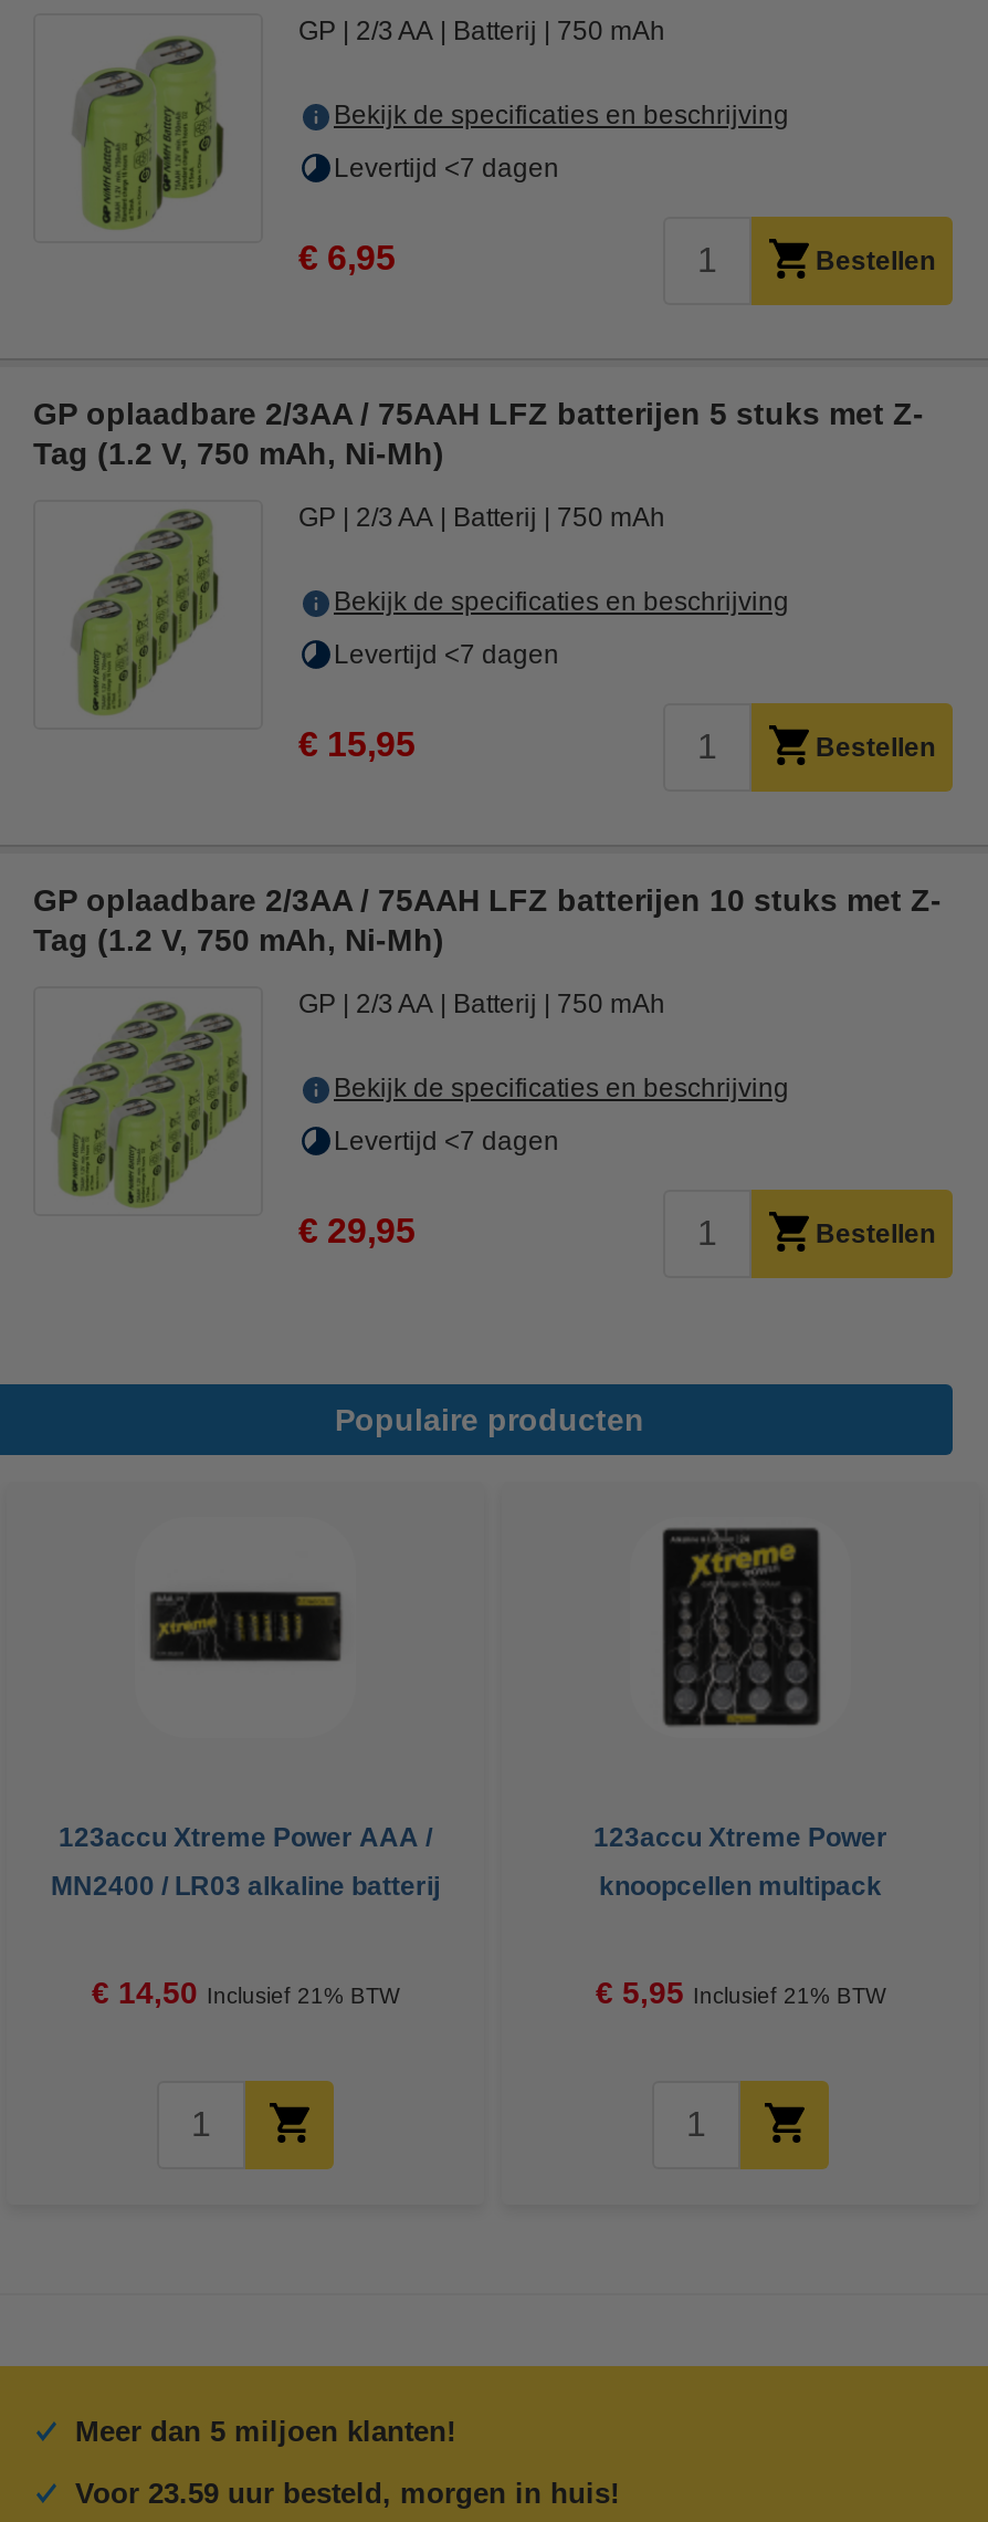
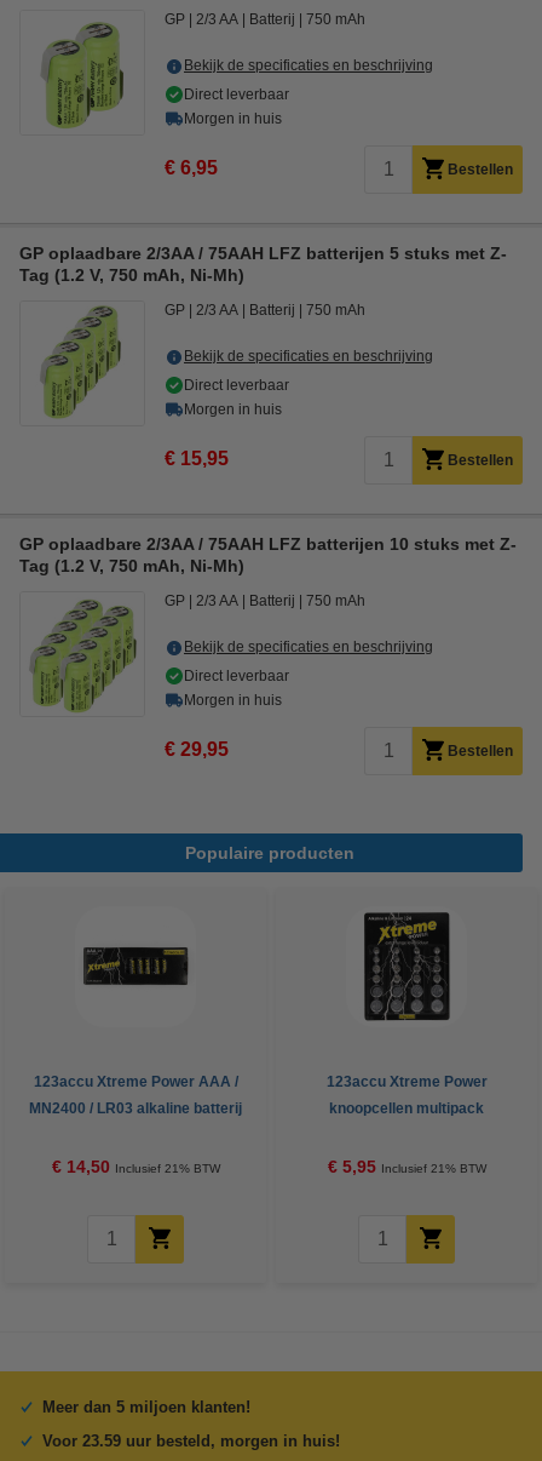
- Levertijd <7 dagen
+ Direct leverbaar
+ Morgen in huis

- Levertijd <7 dagen
+ Direct leverbaar
+ Morgen in huis

- Levertijd <7 dagen
+ Direct leverbaar
+ Morgen in huis
